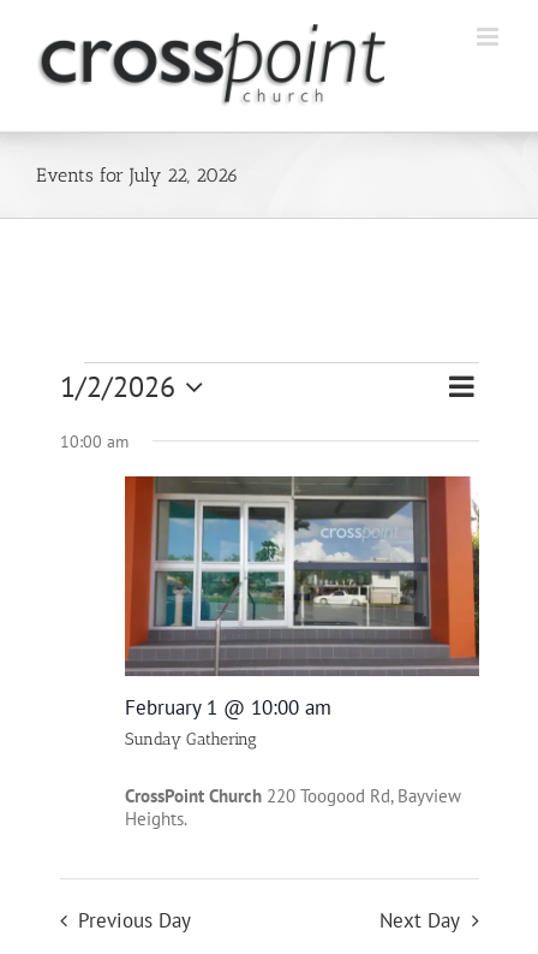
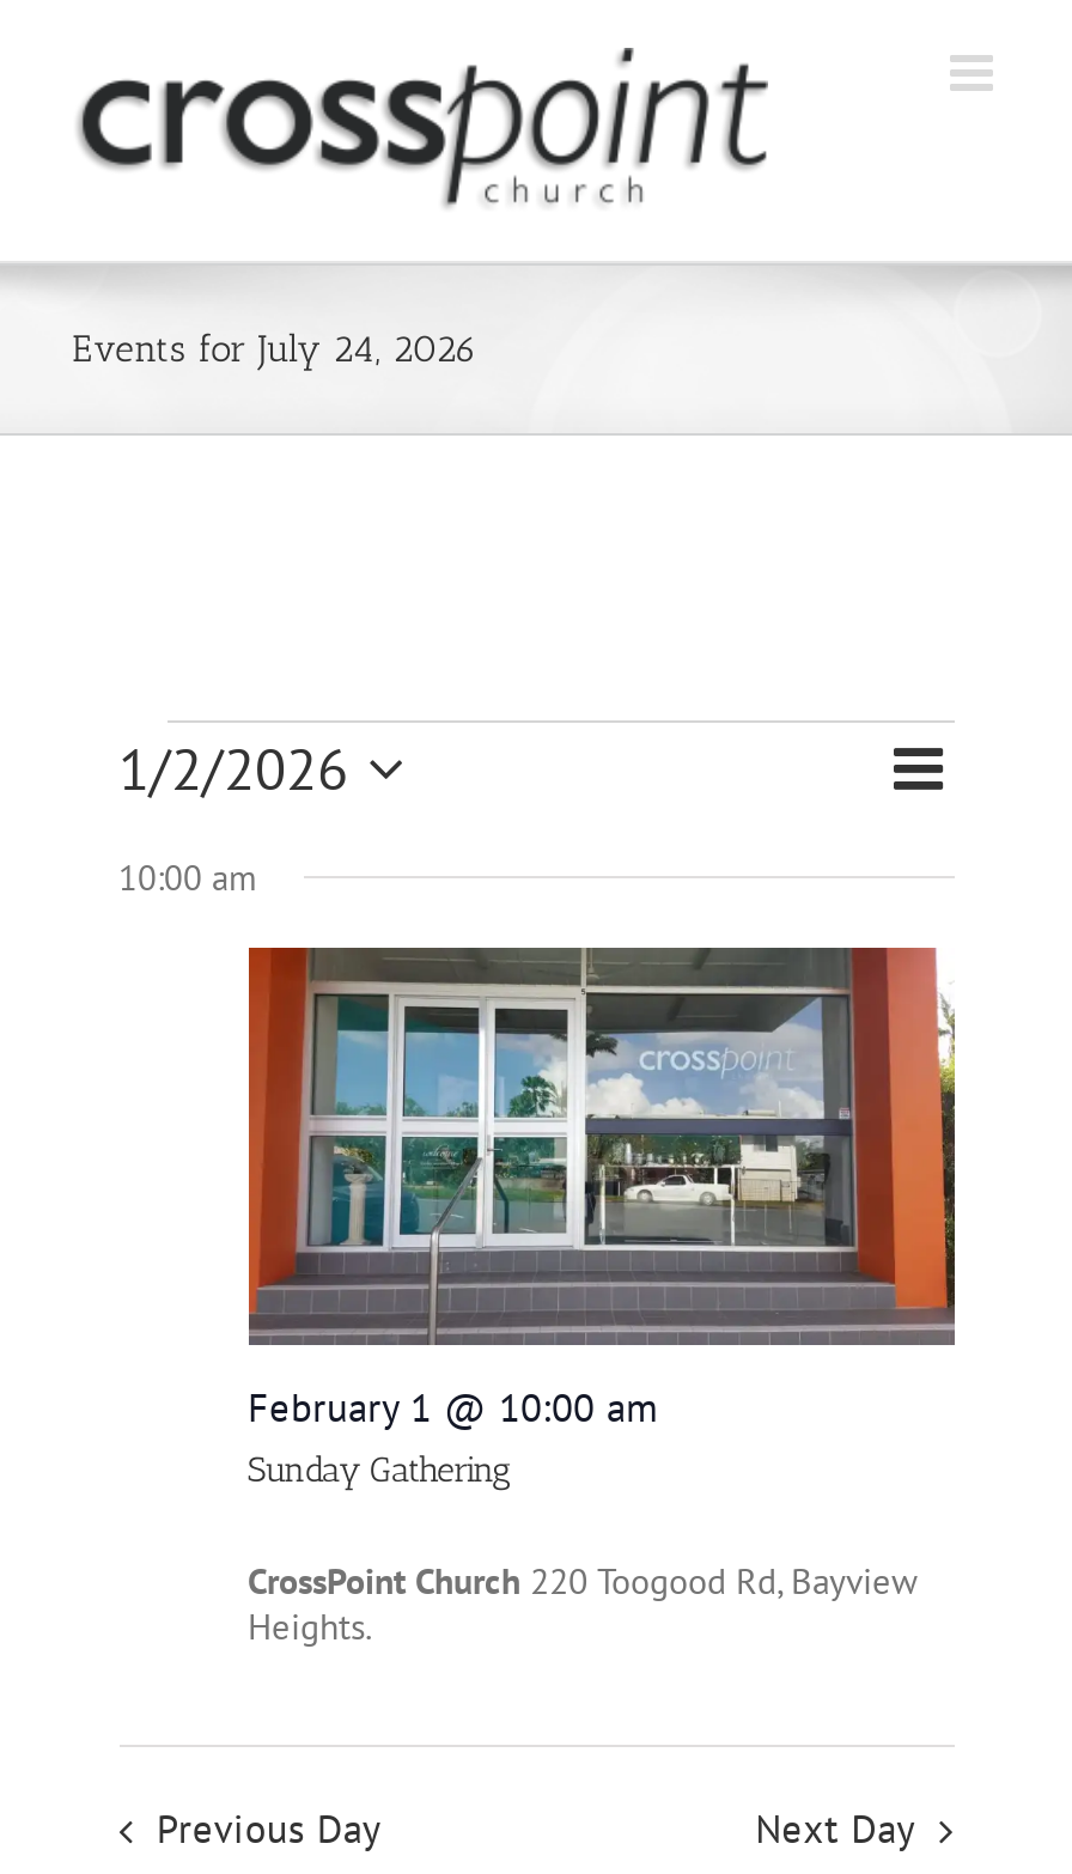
- Events for July 22, 2026
+ Events for July 24, 2026
